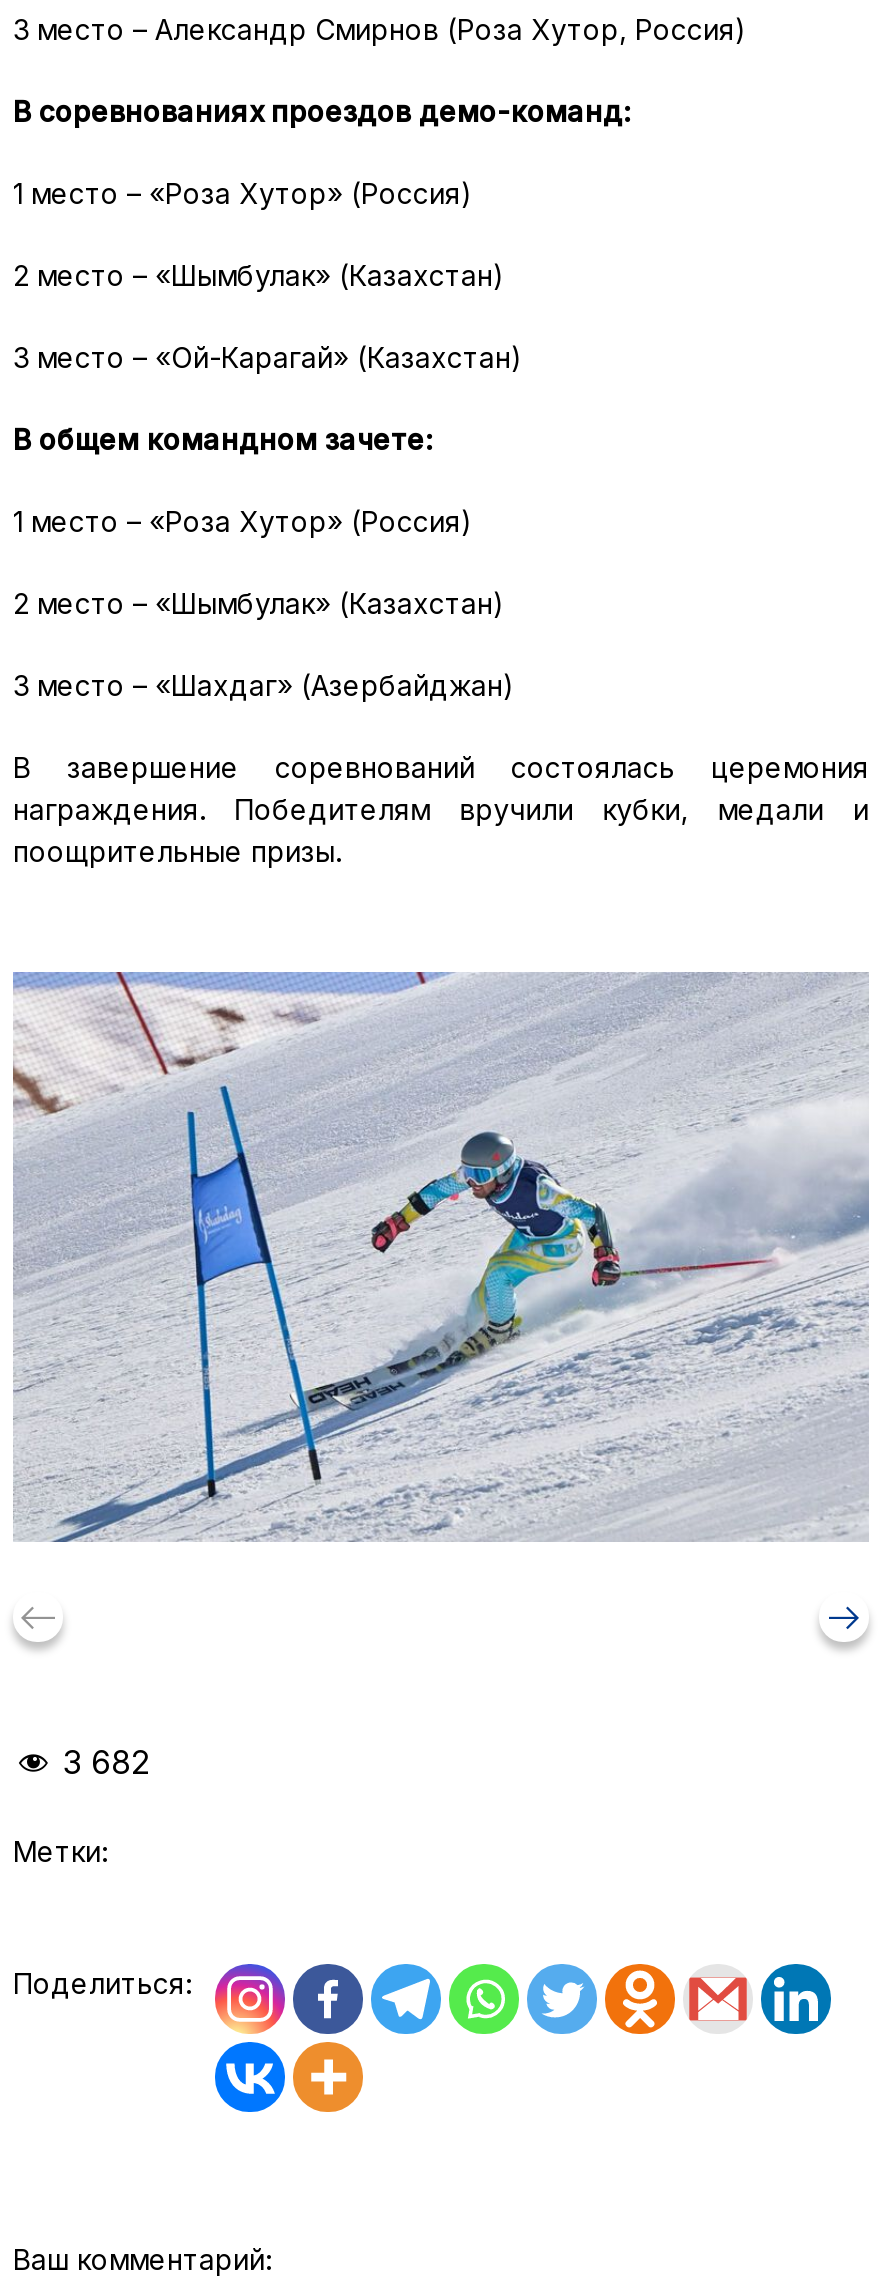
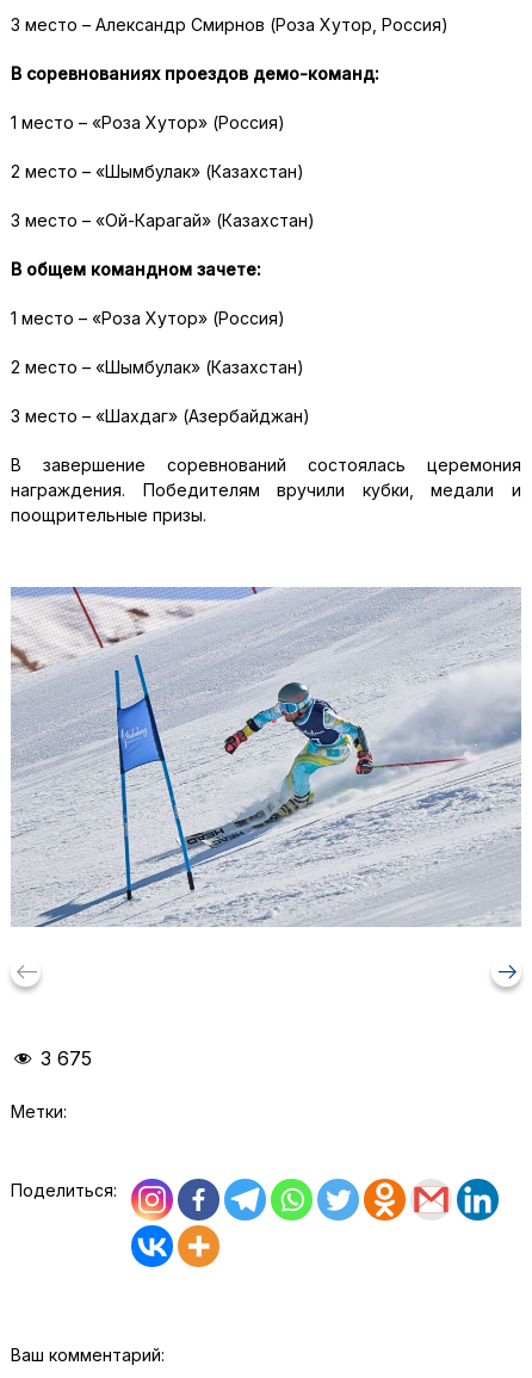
- 3 682
+ 3 675
